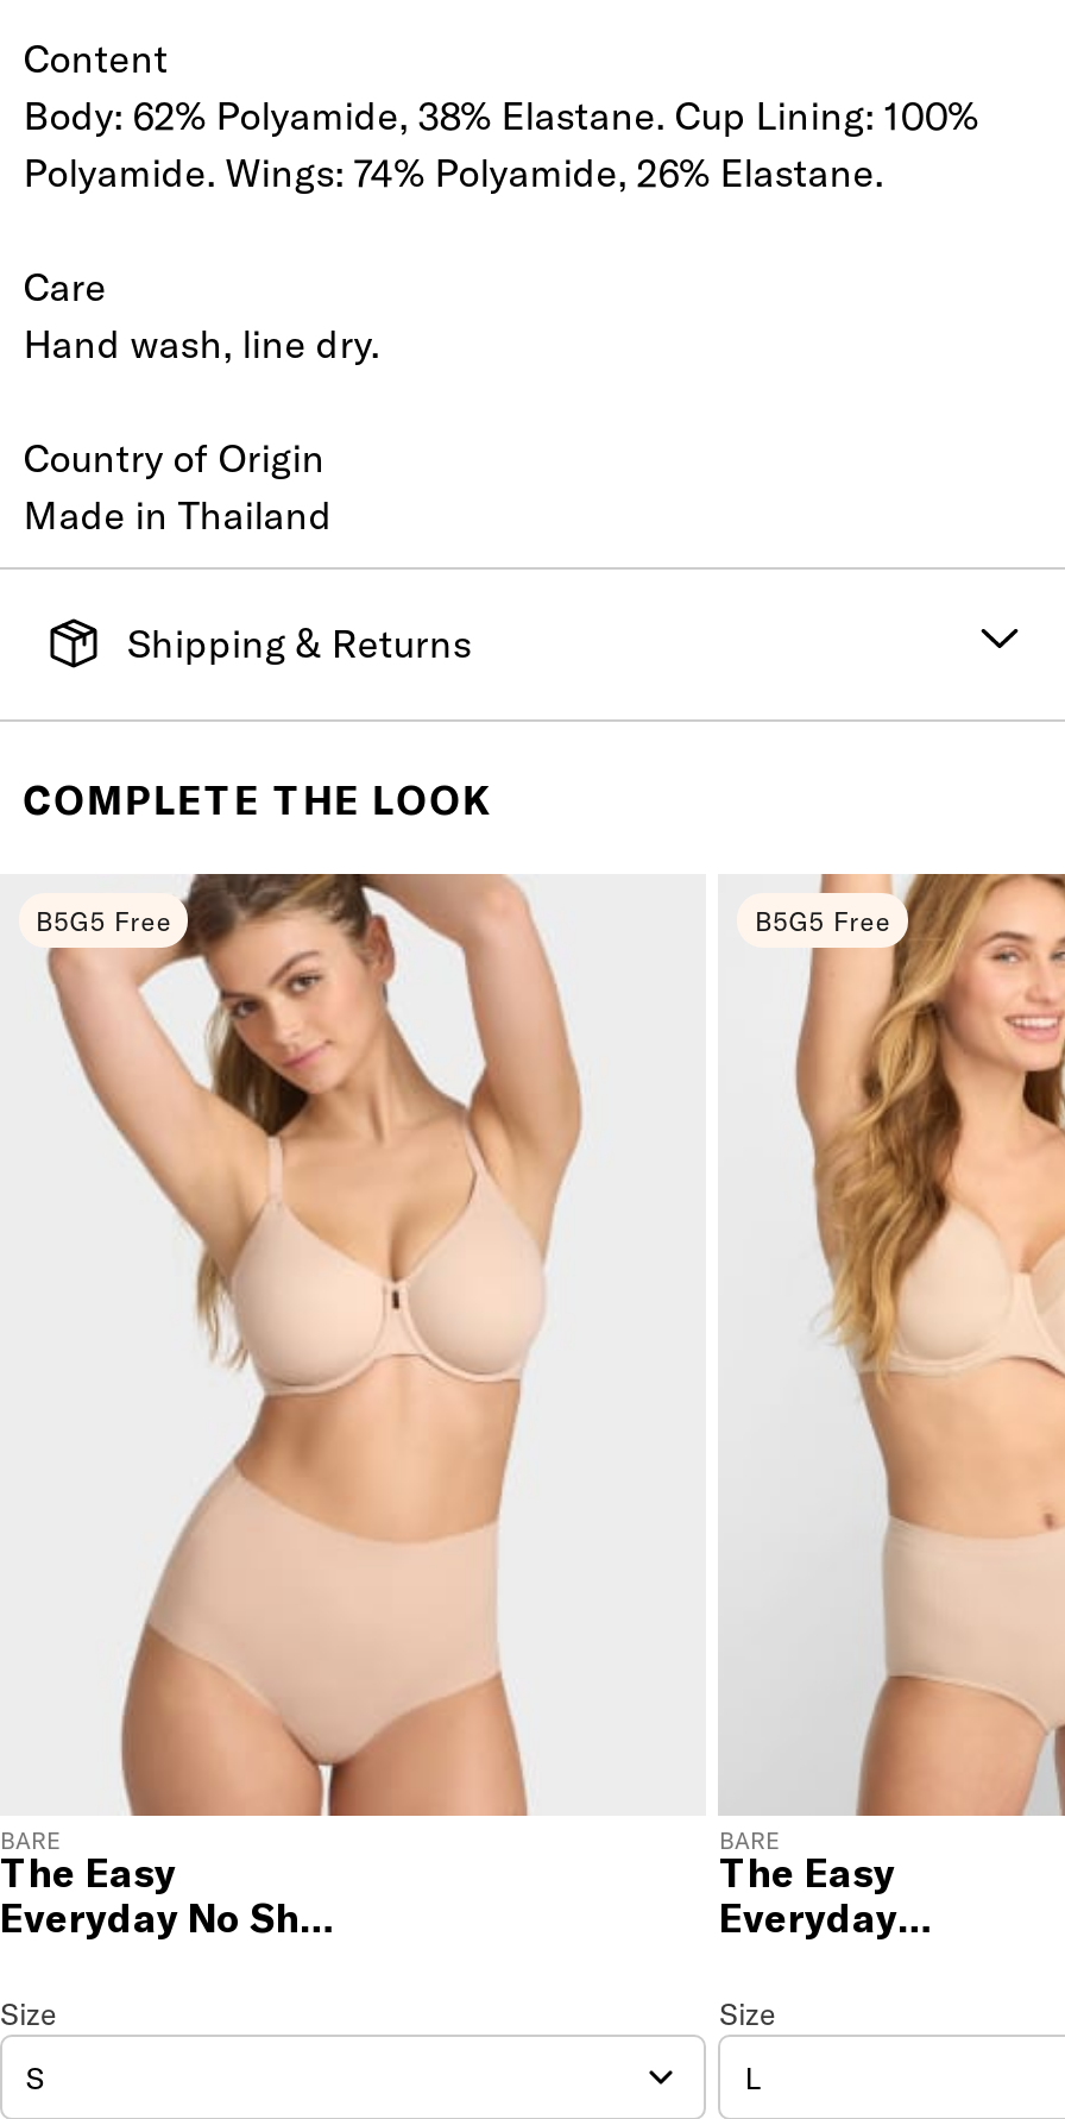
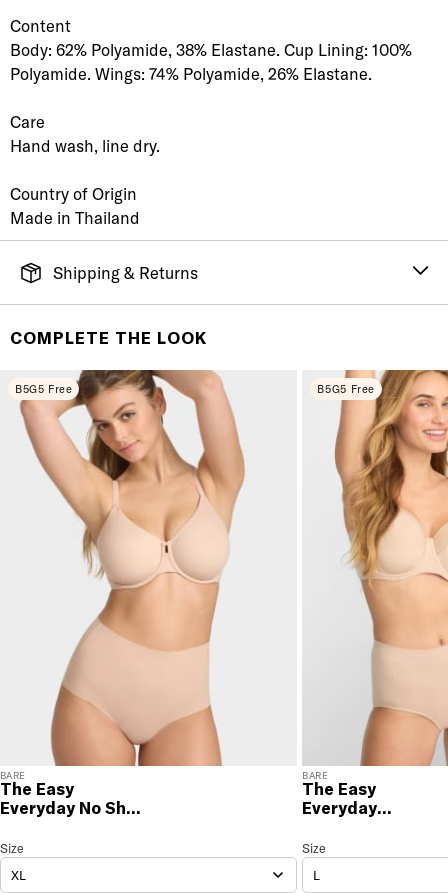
- S
+ XL
